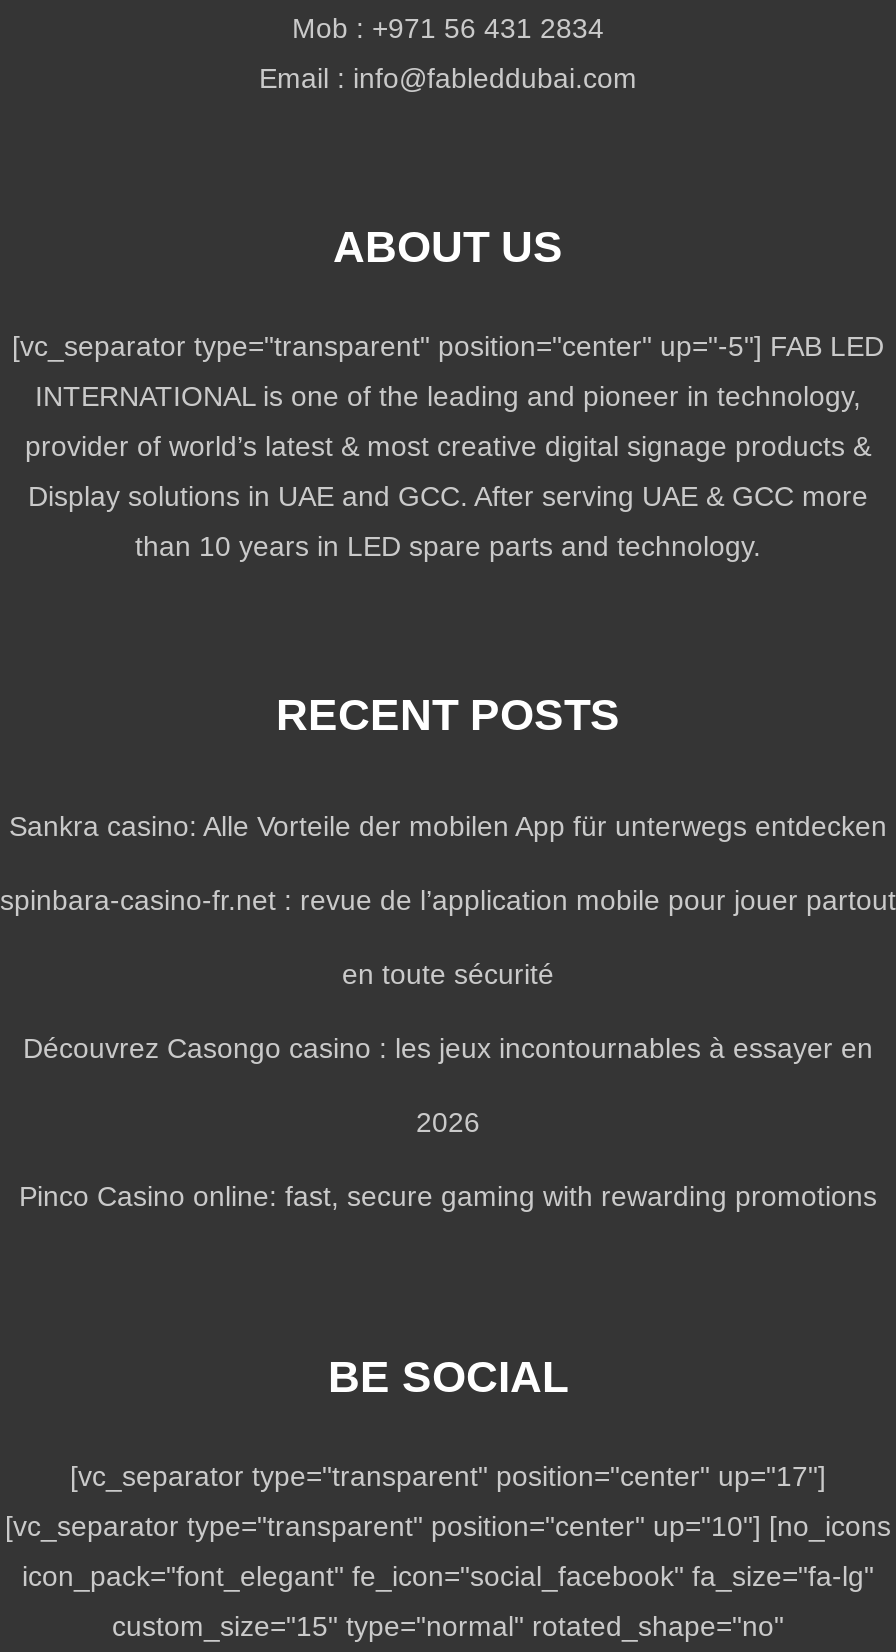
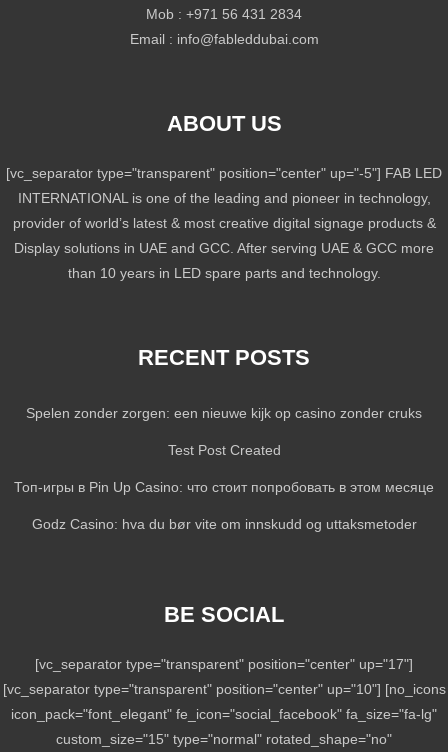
- Sankra casino: Alle Vorteile der mobilen App für unterwegs entdecken
- spinbara-casino-fr.net : revue de l’application mobile pour jouer partout
- en toute sécurité
- Découvrez Casongo casino : les jeux incontournables à essayer en
- 2026
- Pinco Casino online: fast, secure gaming with rewarding promotions
+ Spelen zonder zorgen: een nieuwe kijk op casino zonder cruks
+ Test Post Created
+ Топ-игры в Pin Up Casino: что стоит попробовать в этом месяце
+ Godz Casino: hva du bør vite om innskudd og uttaksmetoder
